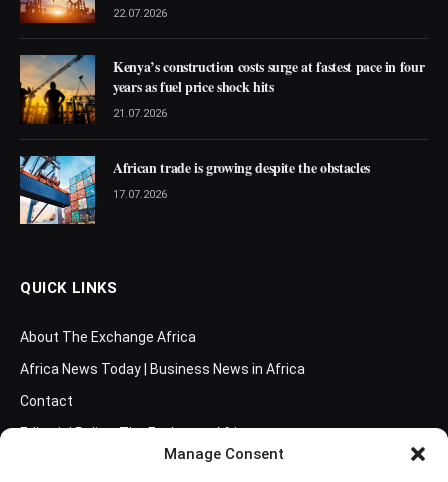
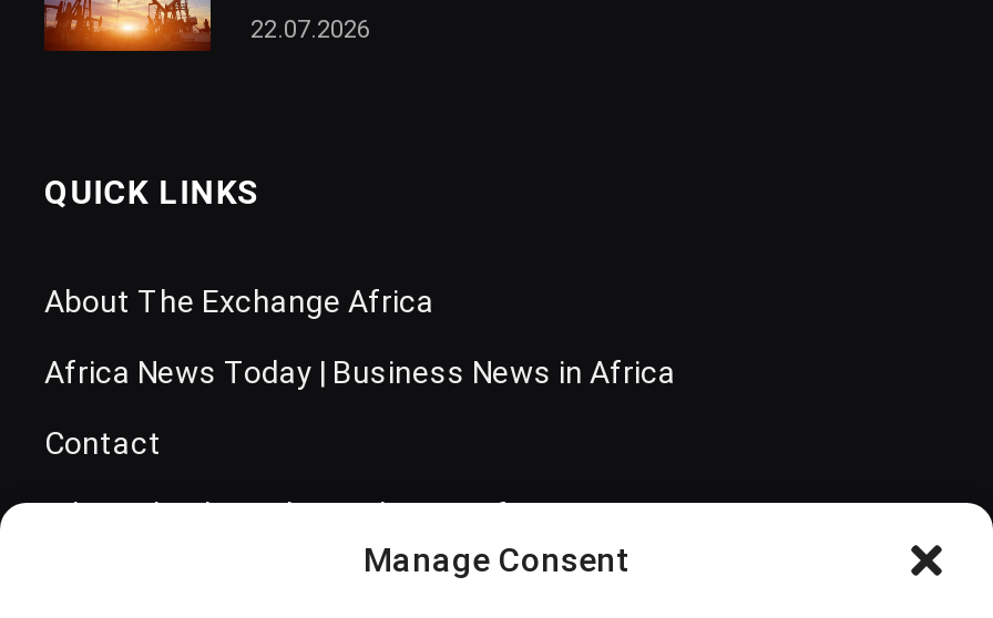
- [image]
- Kenya’s construction costs surge at fastest pace in four
- years as fuel price shock hits
- 21.07.2026
- African trade is growing despite the obstacles
- 17.07.2026

- [image]
